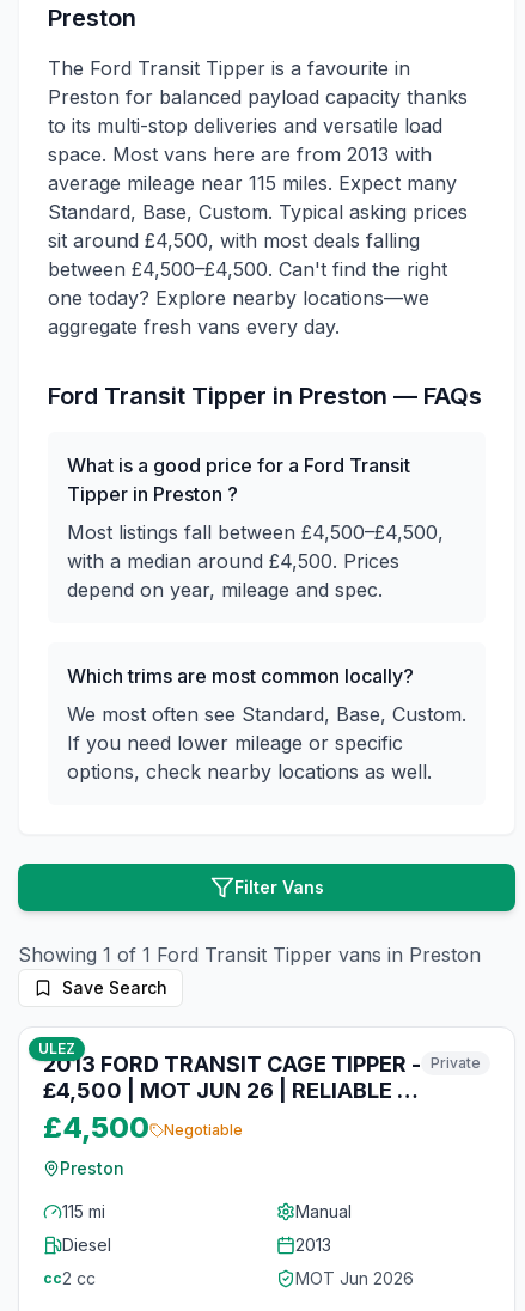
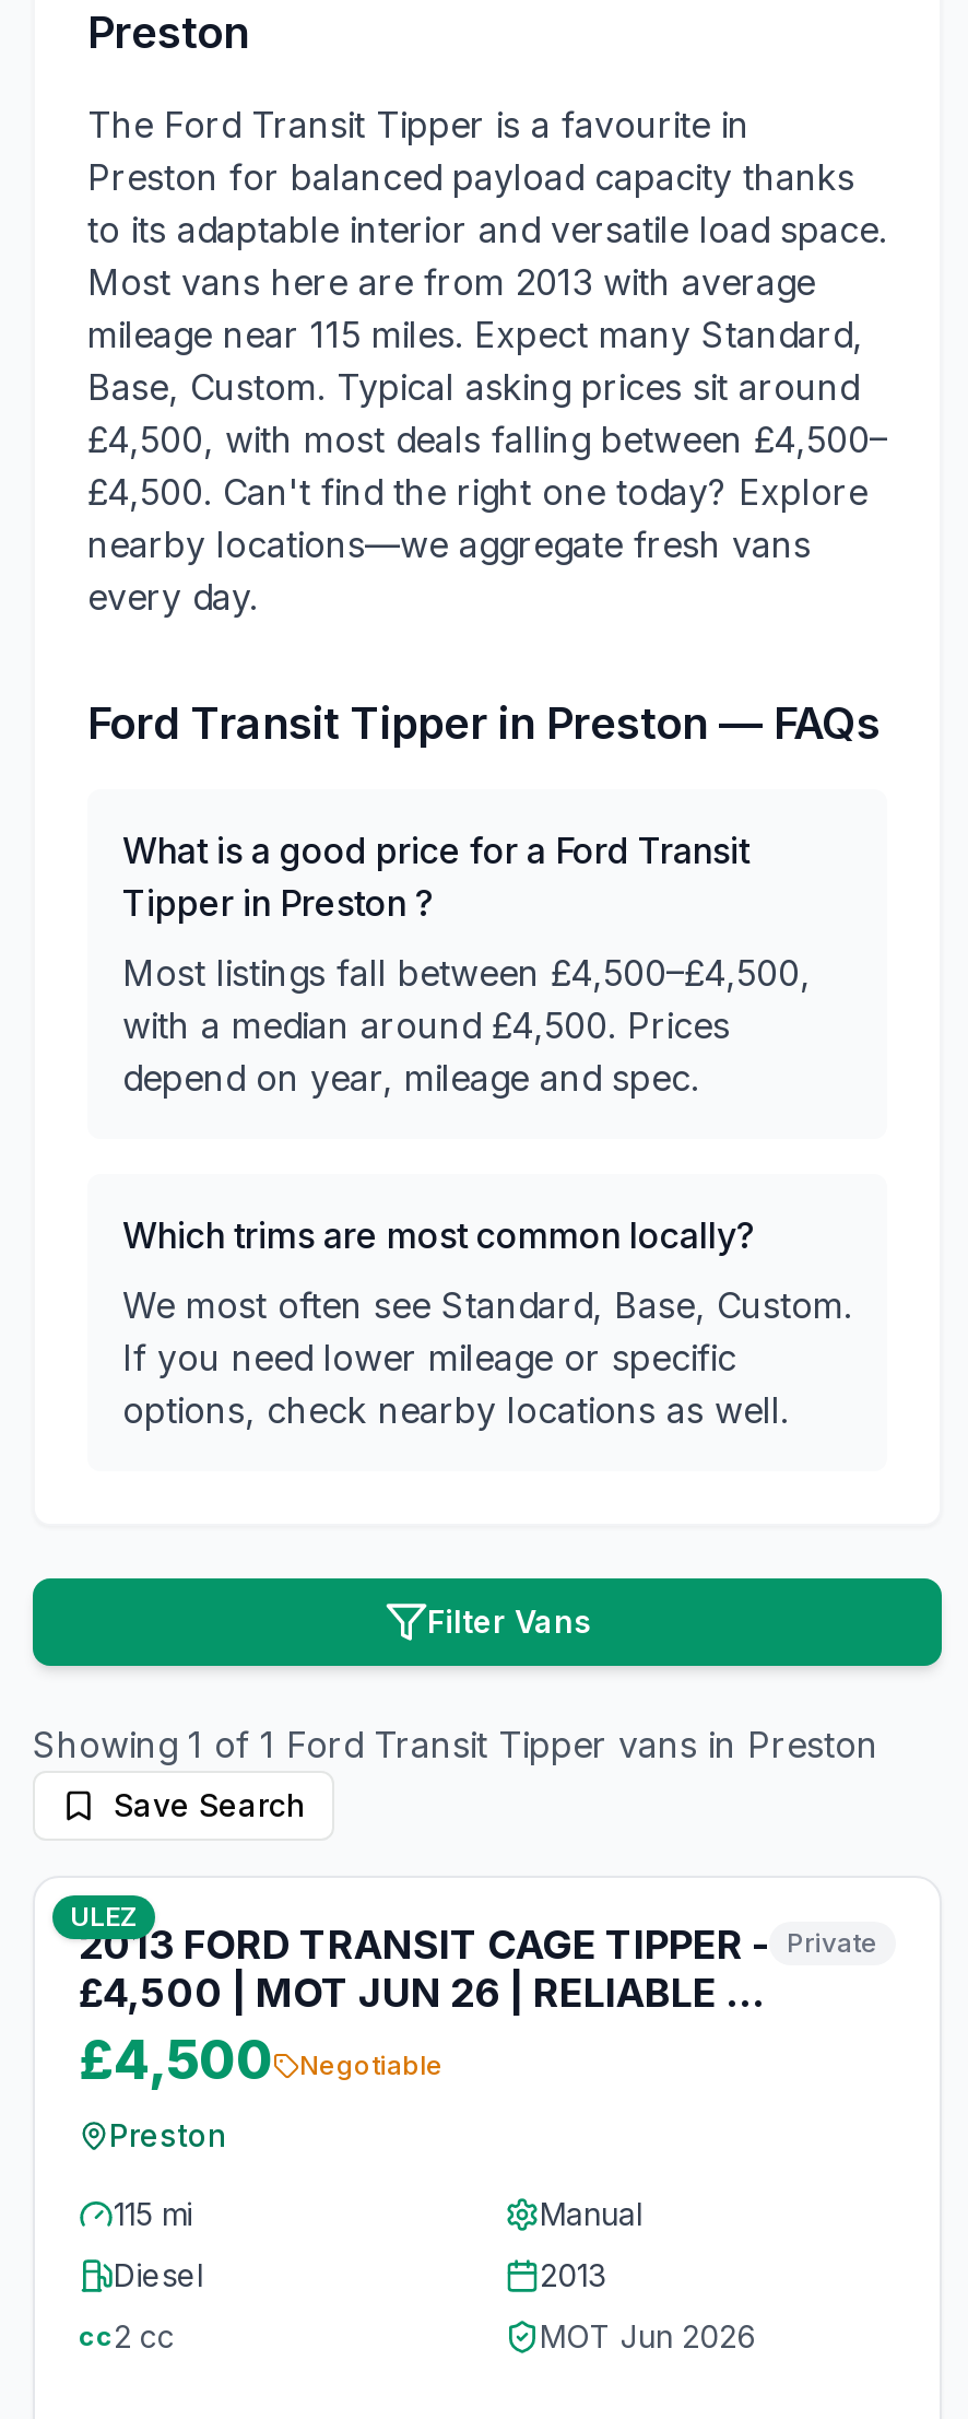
- to its multi-stop deliveries and versatile load
- space. Most vans here are from 2013 with
- average mileage near 115 miles. Expect many
- Standard, Base, Custom. Typical asking prices
- sit around £4,500, with most deals falling
- between £4,500–£4,500. Can't find the right
- one today? Explore nearby locations—we
- aggregate fresh vans every day.
+ to its adaptable interior and versatile load space.
+ Most vans here are from 2013 with average
+ mileage near 115 miles. Expect many Standard,
+ Base, Custom. Typical asking prices sit around
+ £4,500, with most deals falling between £4,500–
+ £4,500. Can't find the right one today? Explore
+ nearby locations—we aggregate fresh vans
+ every day.
